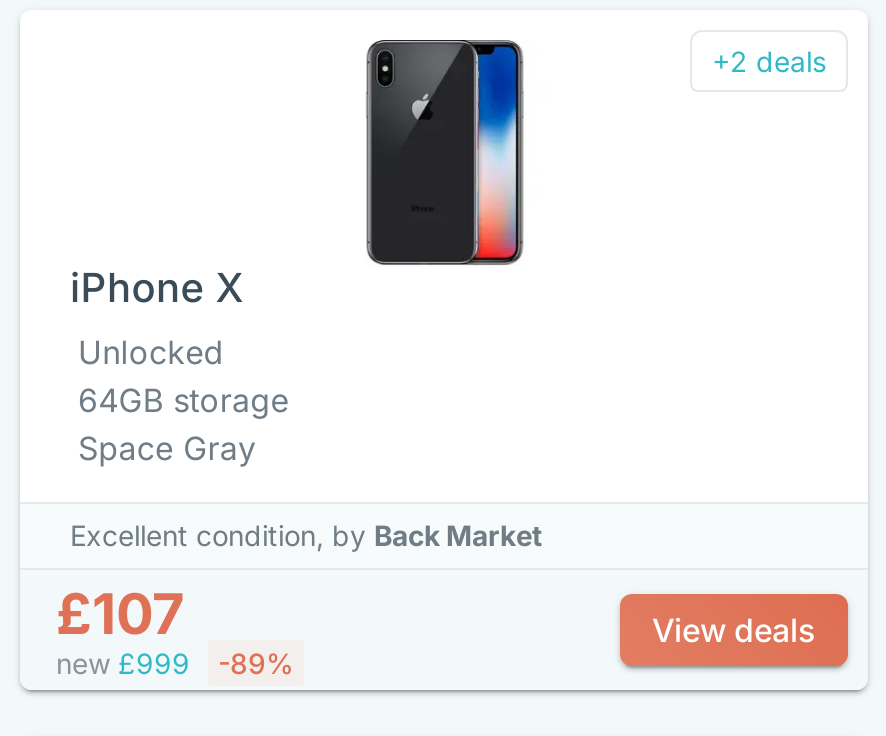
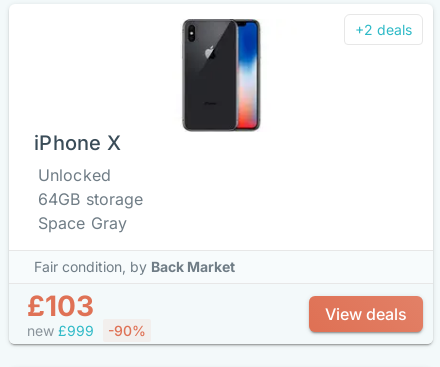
- Excellent condition, by Back Market
+ Fair condition, by Back Market

- £107
+ £103

- new £999 -89%
+ new £999 -90%
